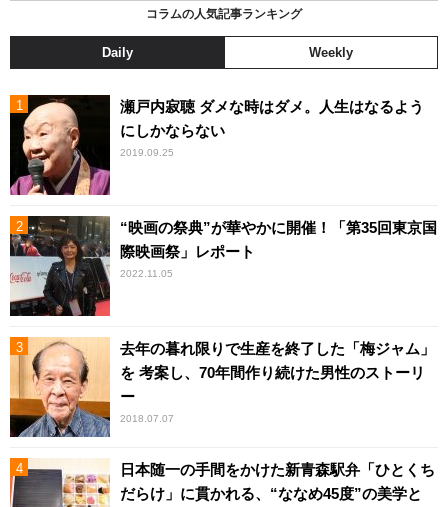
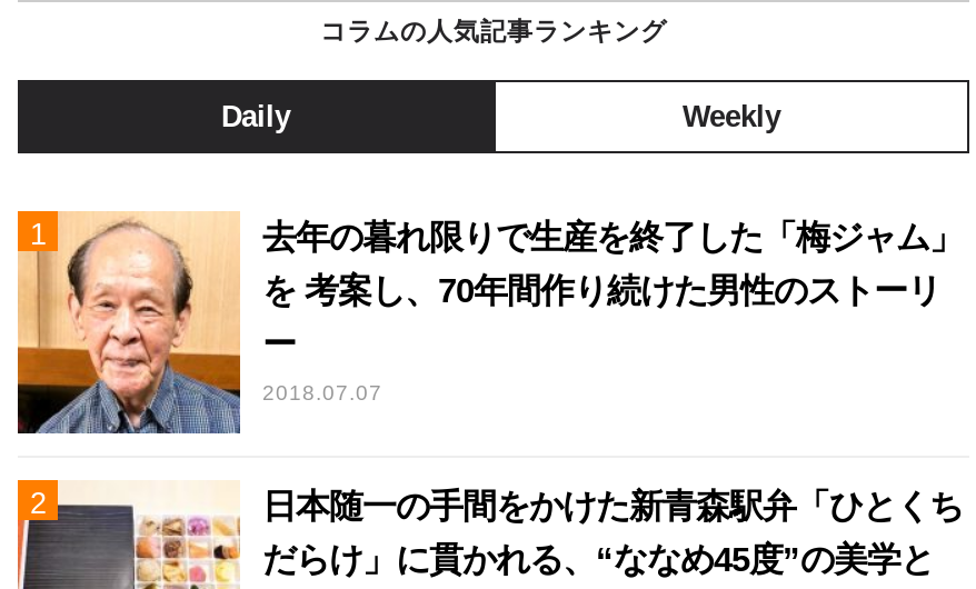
- [image]
- 瀬戸内寂聴 ダメな時はダメ。人生はなるよう
- にしかならない
- 2019.09.25

- [image]
- “映画の祭典”が華やかに開催！「第35回東京国
- 際映画祭」レポート
- 2022.11.05
